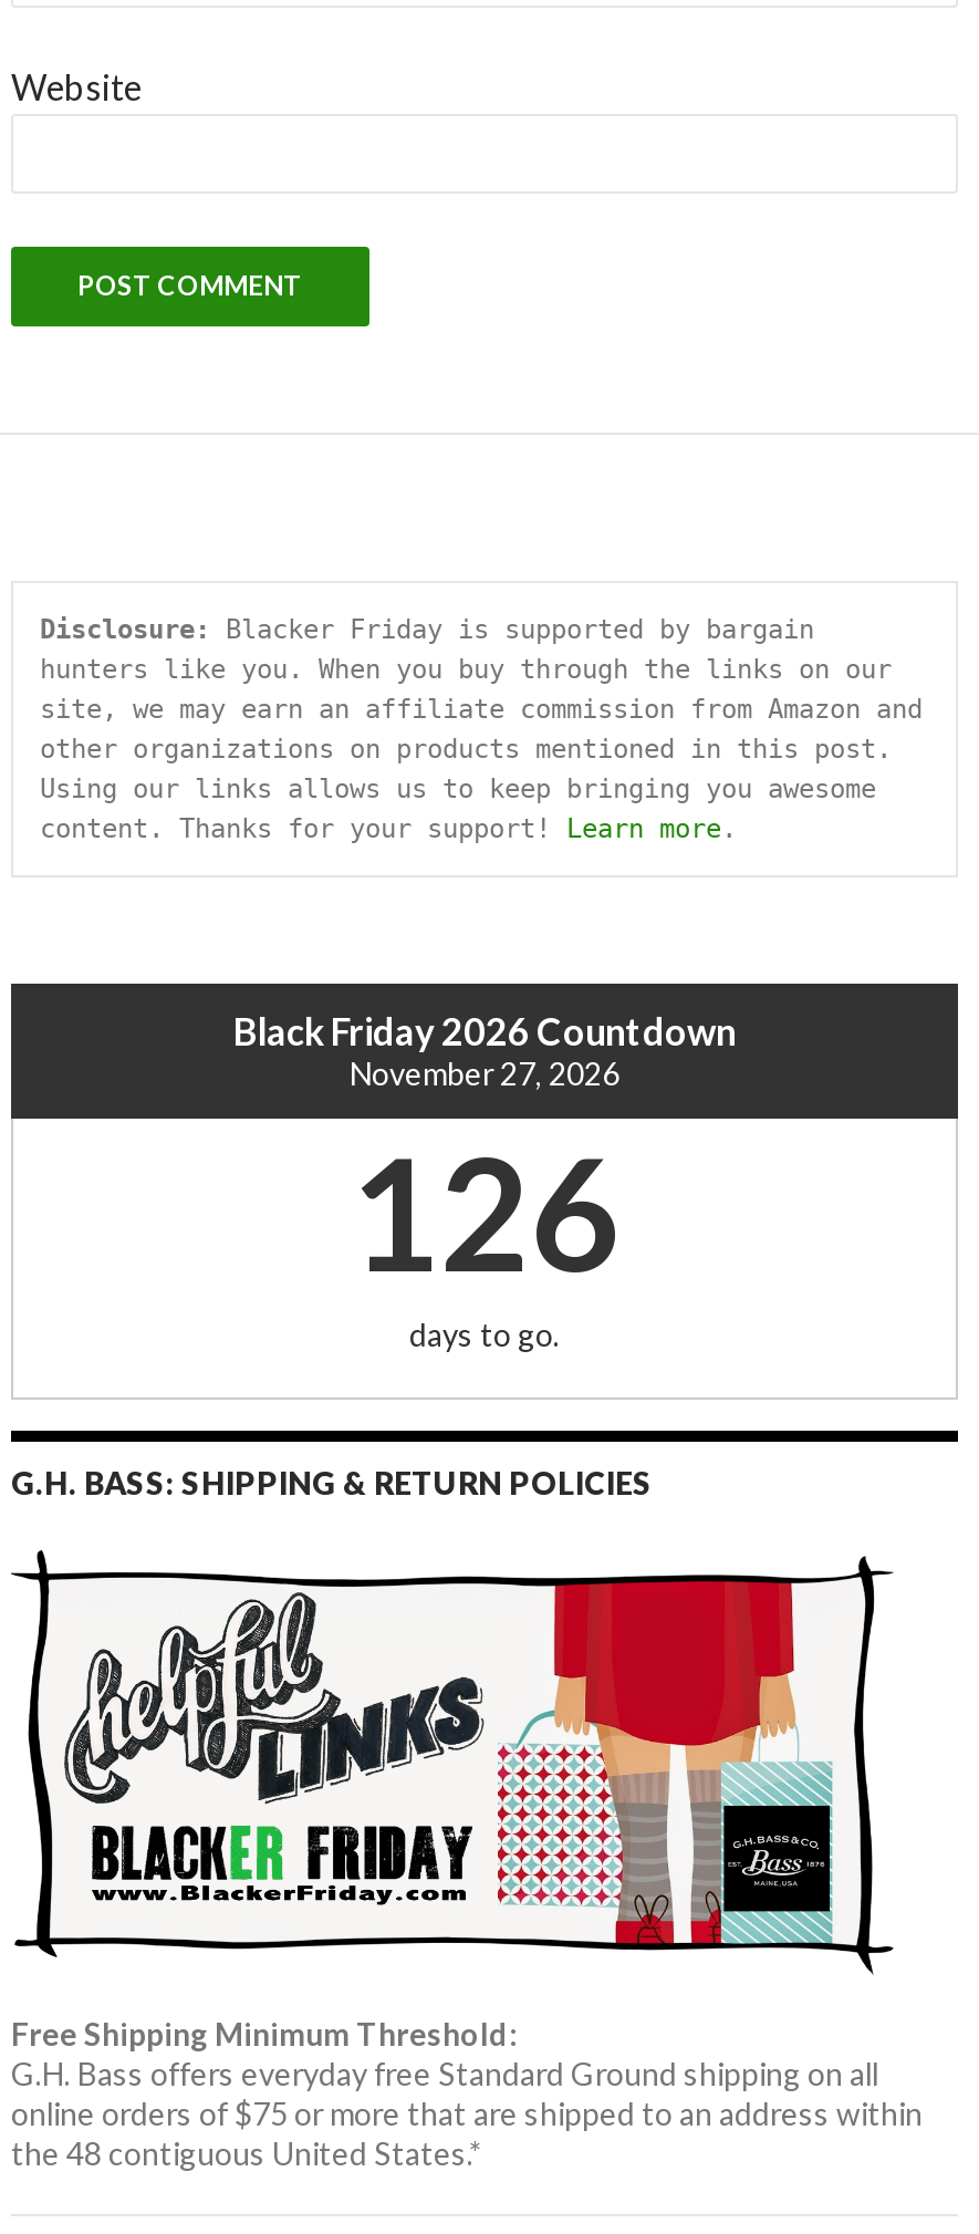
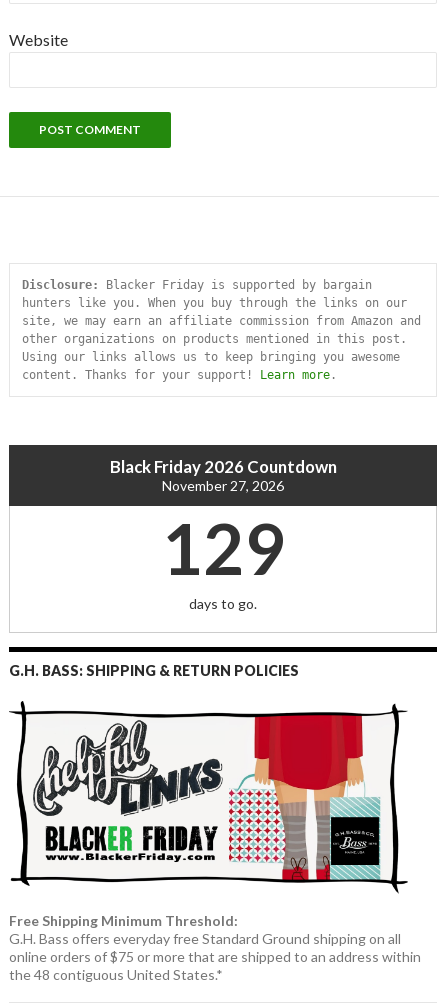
- 126
+ 129
